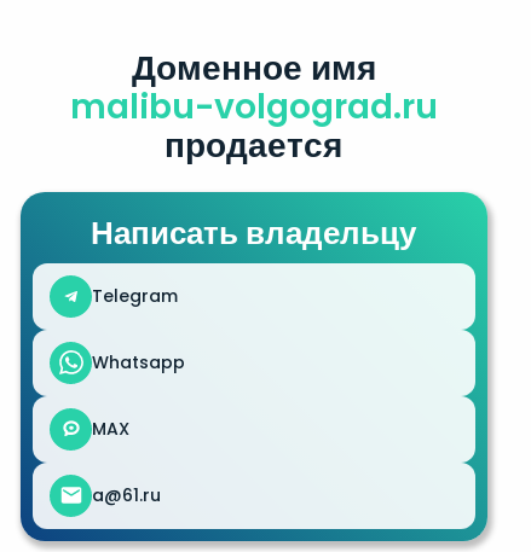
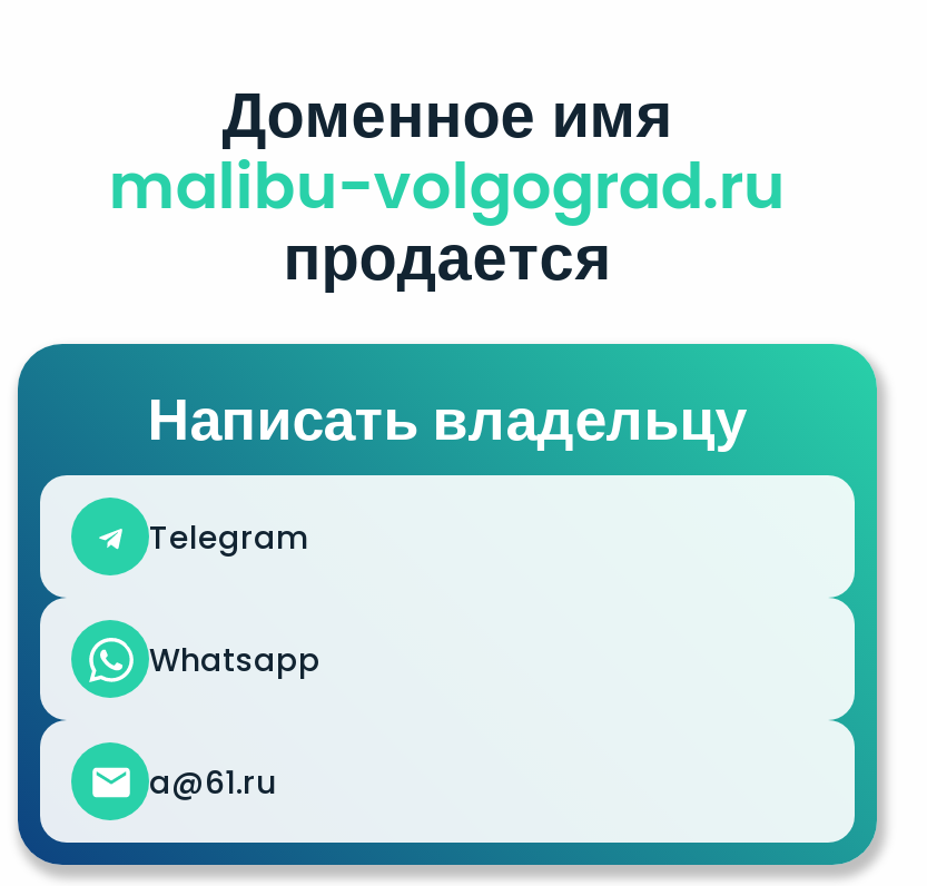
- MAX
